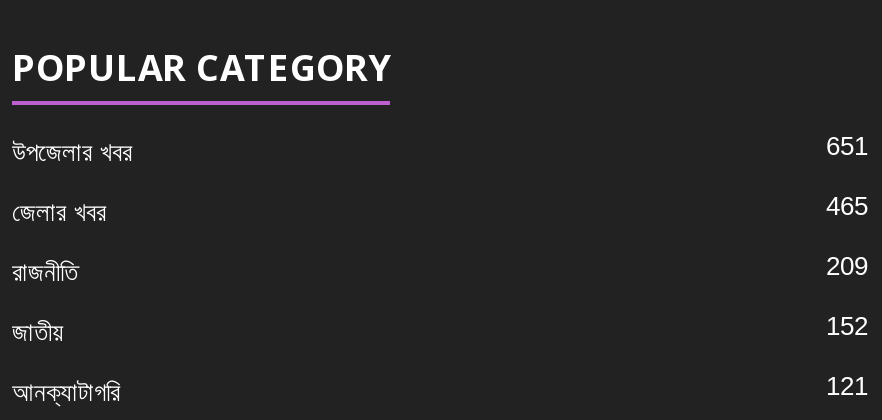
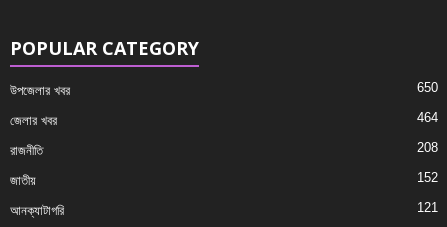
- 651
+ 650

- 465
+ 464

- 209
+ 208
